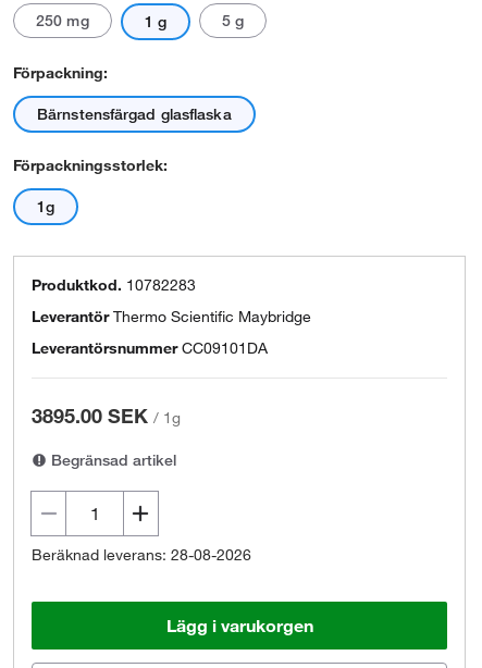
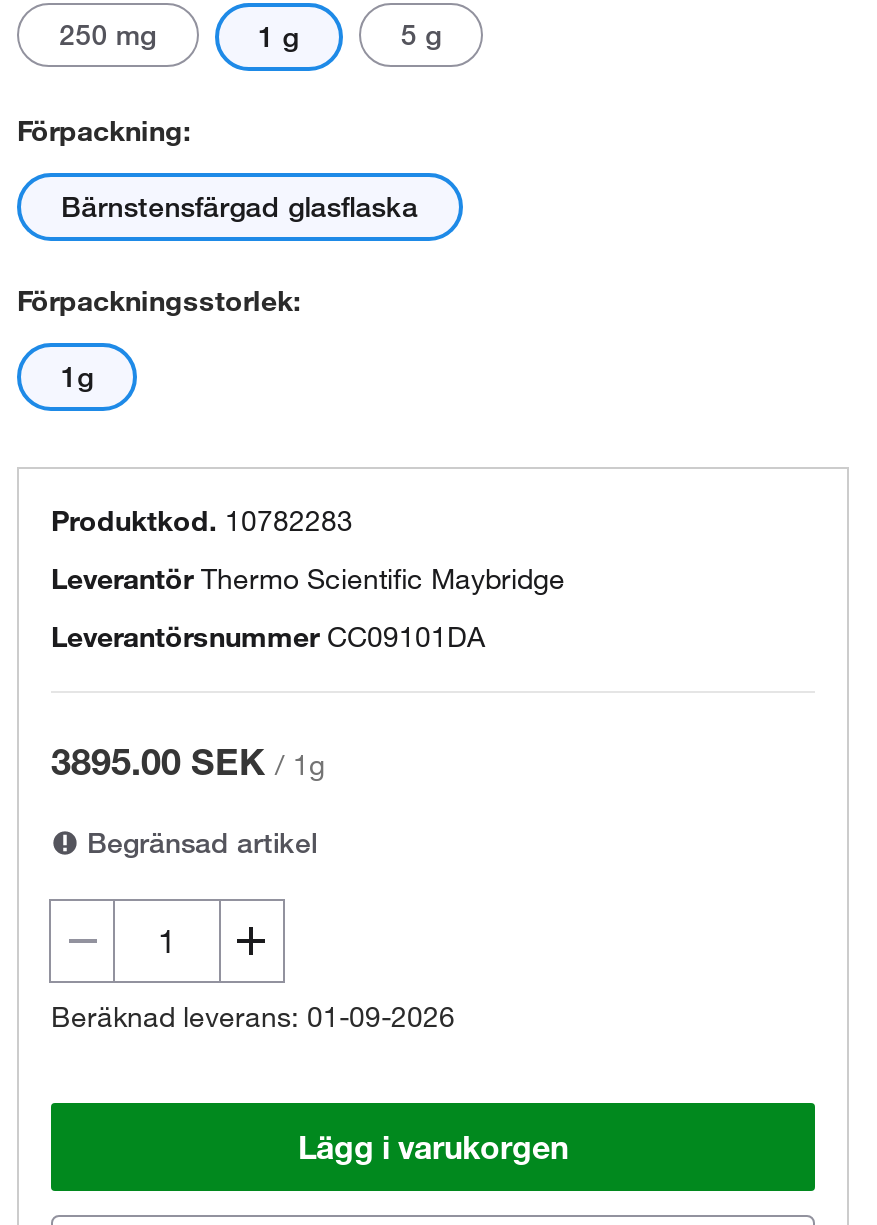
- Beräknad leverans: 28-08-2026
+ Beräknad leverans: 01-09-2026
